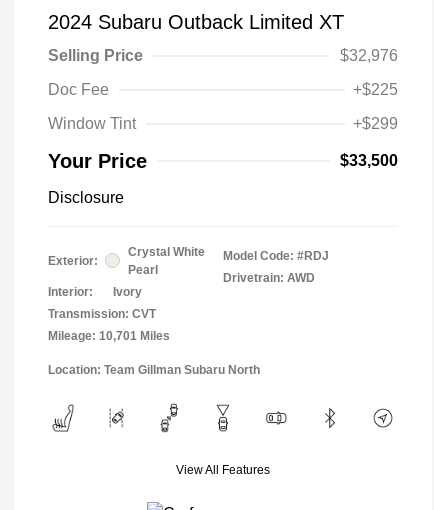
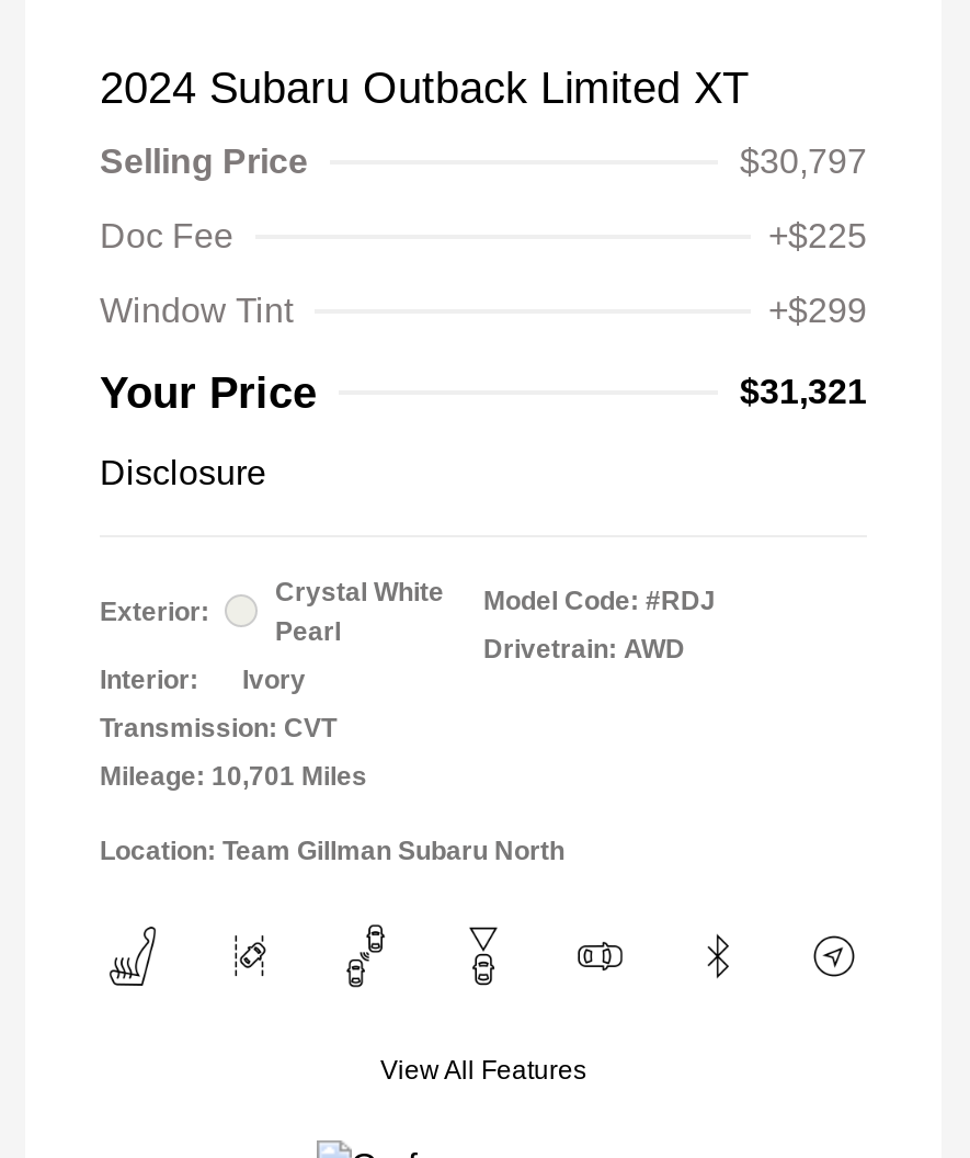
- $32,976
+ $30,797

- $33,500
+ $31,321
